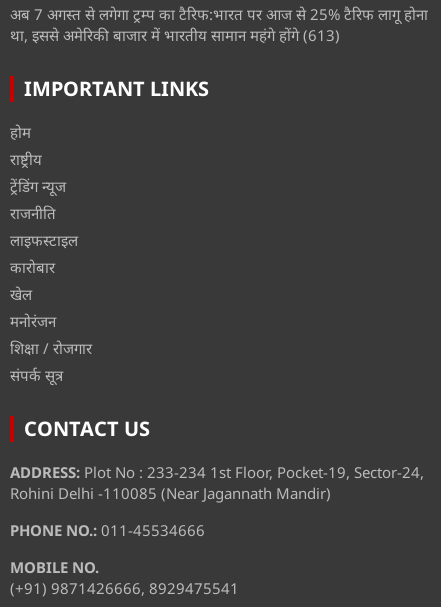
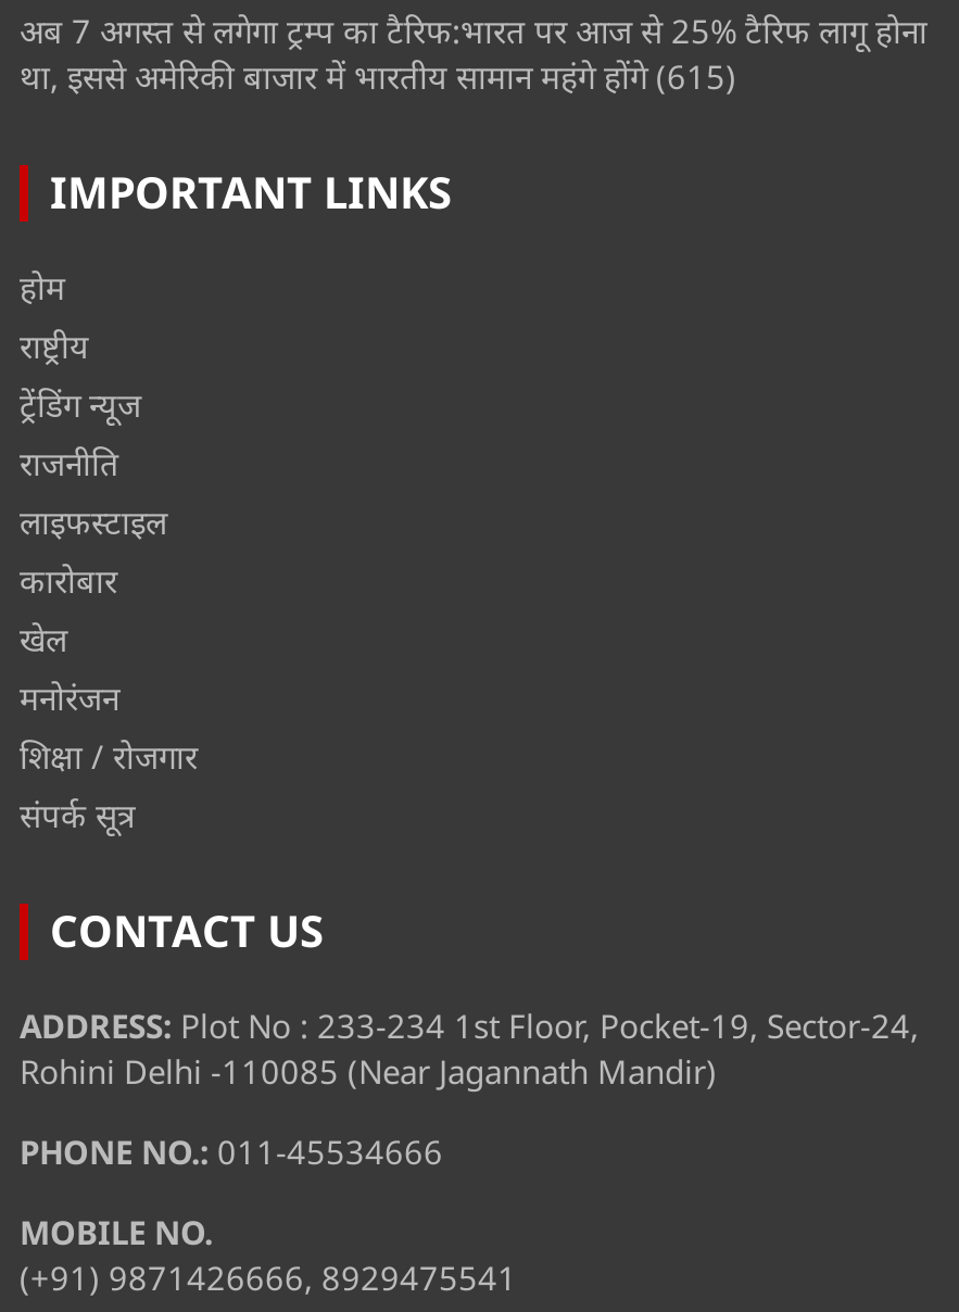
- था, इससे अमेरिकी बाजार में भारतीय सामान महंगे होंगे (613)
+ था, इससे अमेरिकी बाजार में भारतीय सामान महंगे होंगे (615)
